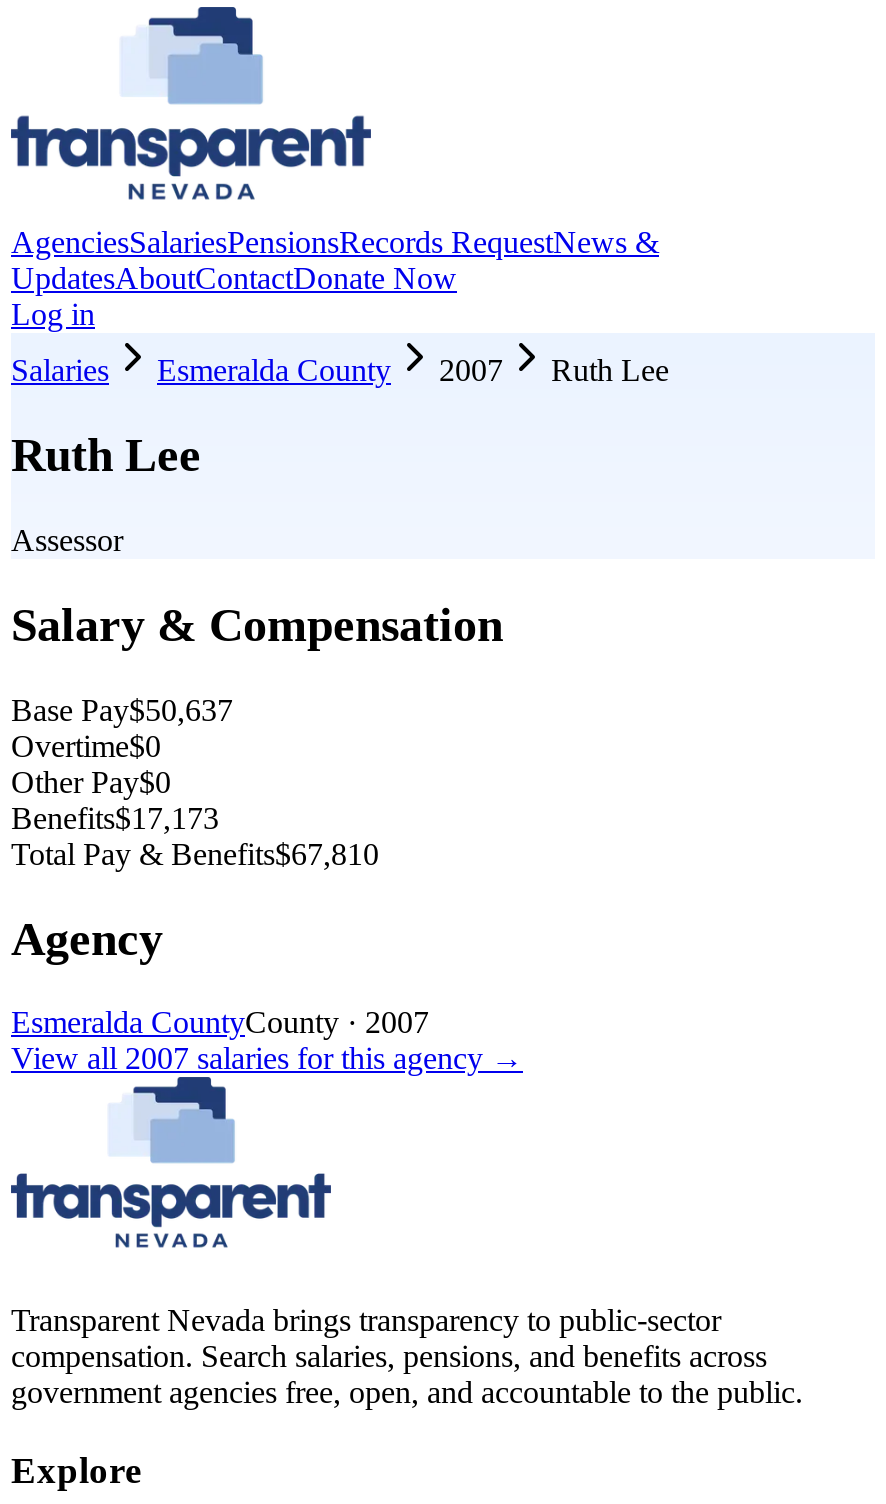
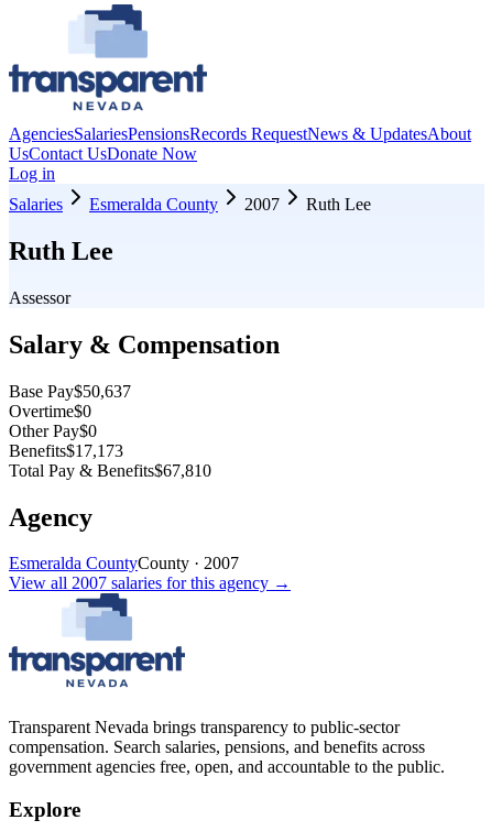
- AgenciesSalariesPensionsRecords RequestNews &
- UpdatesAboutContactDonate Now
+ AgenciesSalariesPensionsRecords RequestNews & UpdatesAbout
+ UsContact UsDonate Now
